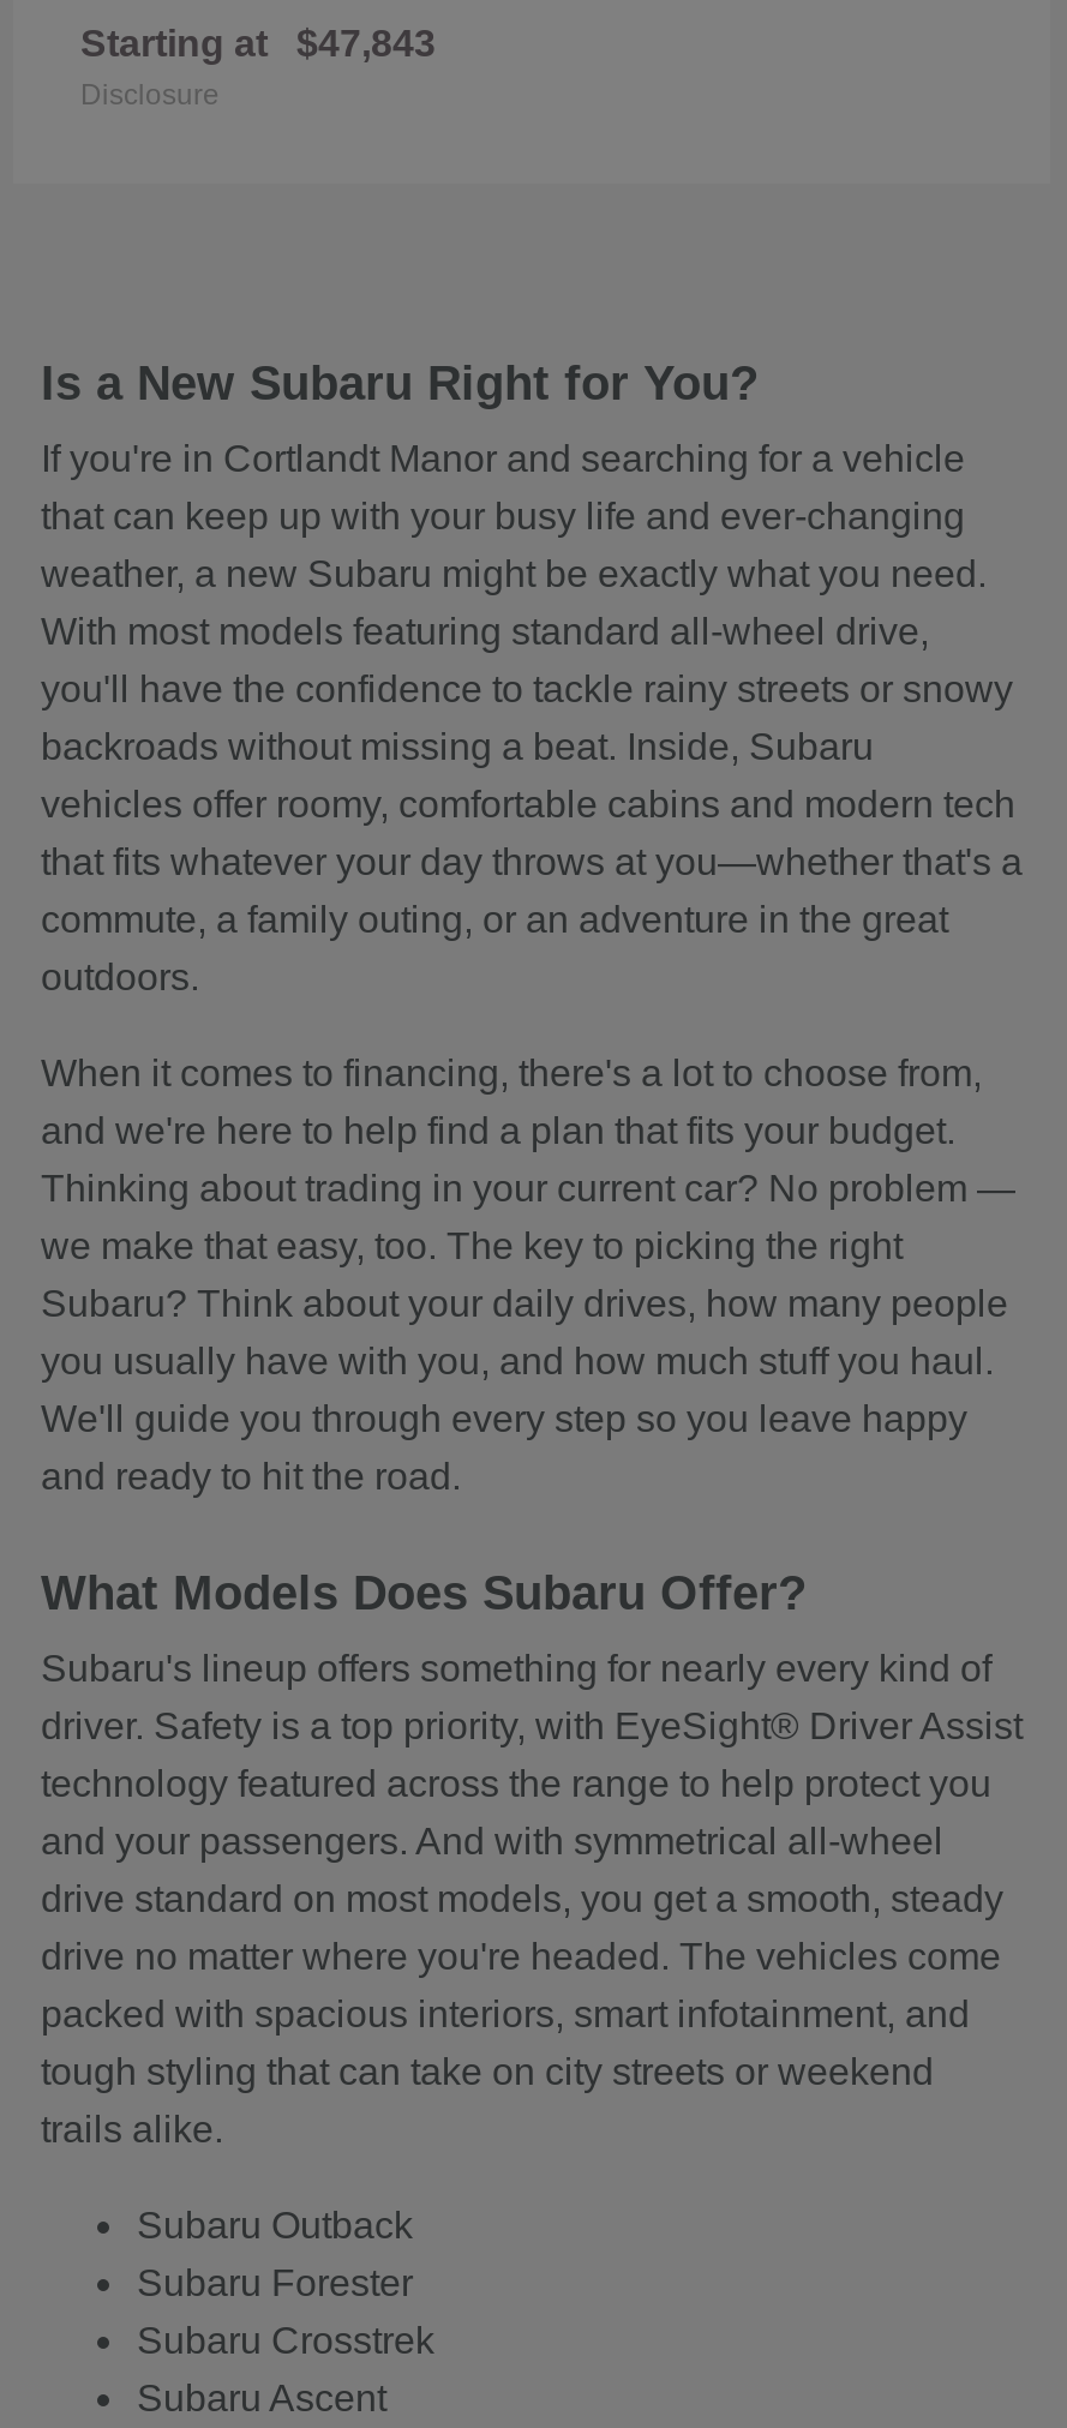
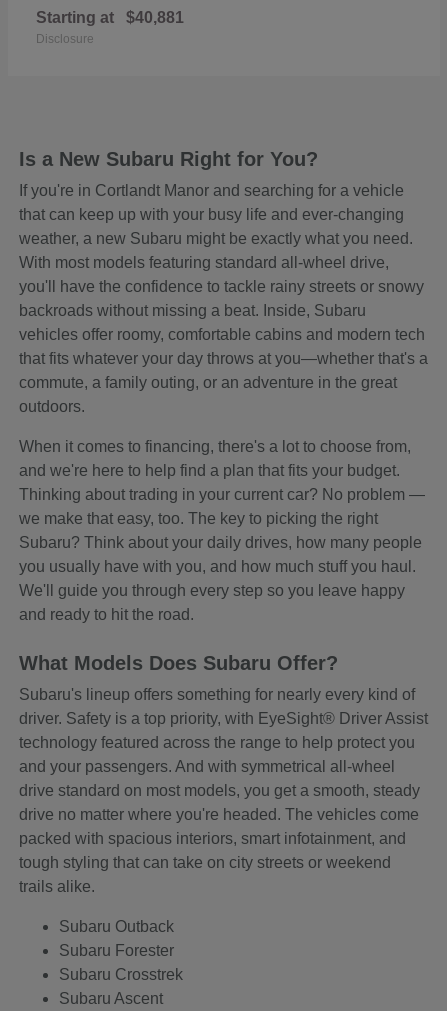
- Starting at $47,843
+ Starting at $40,881
